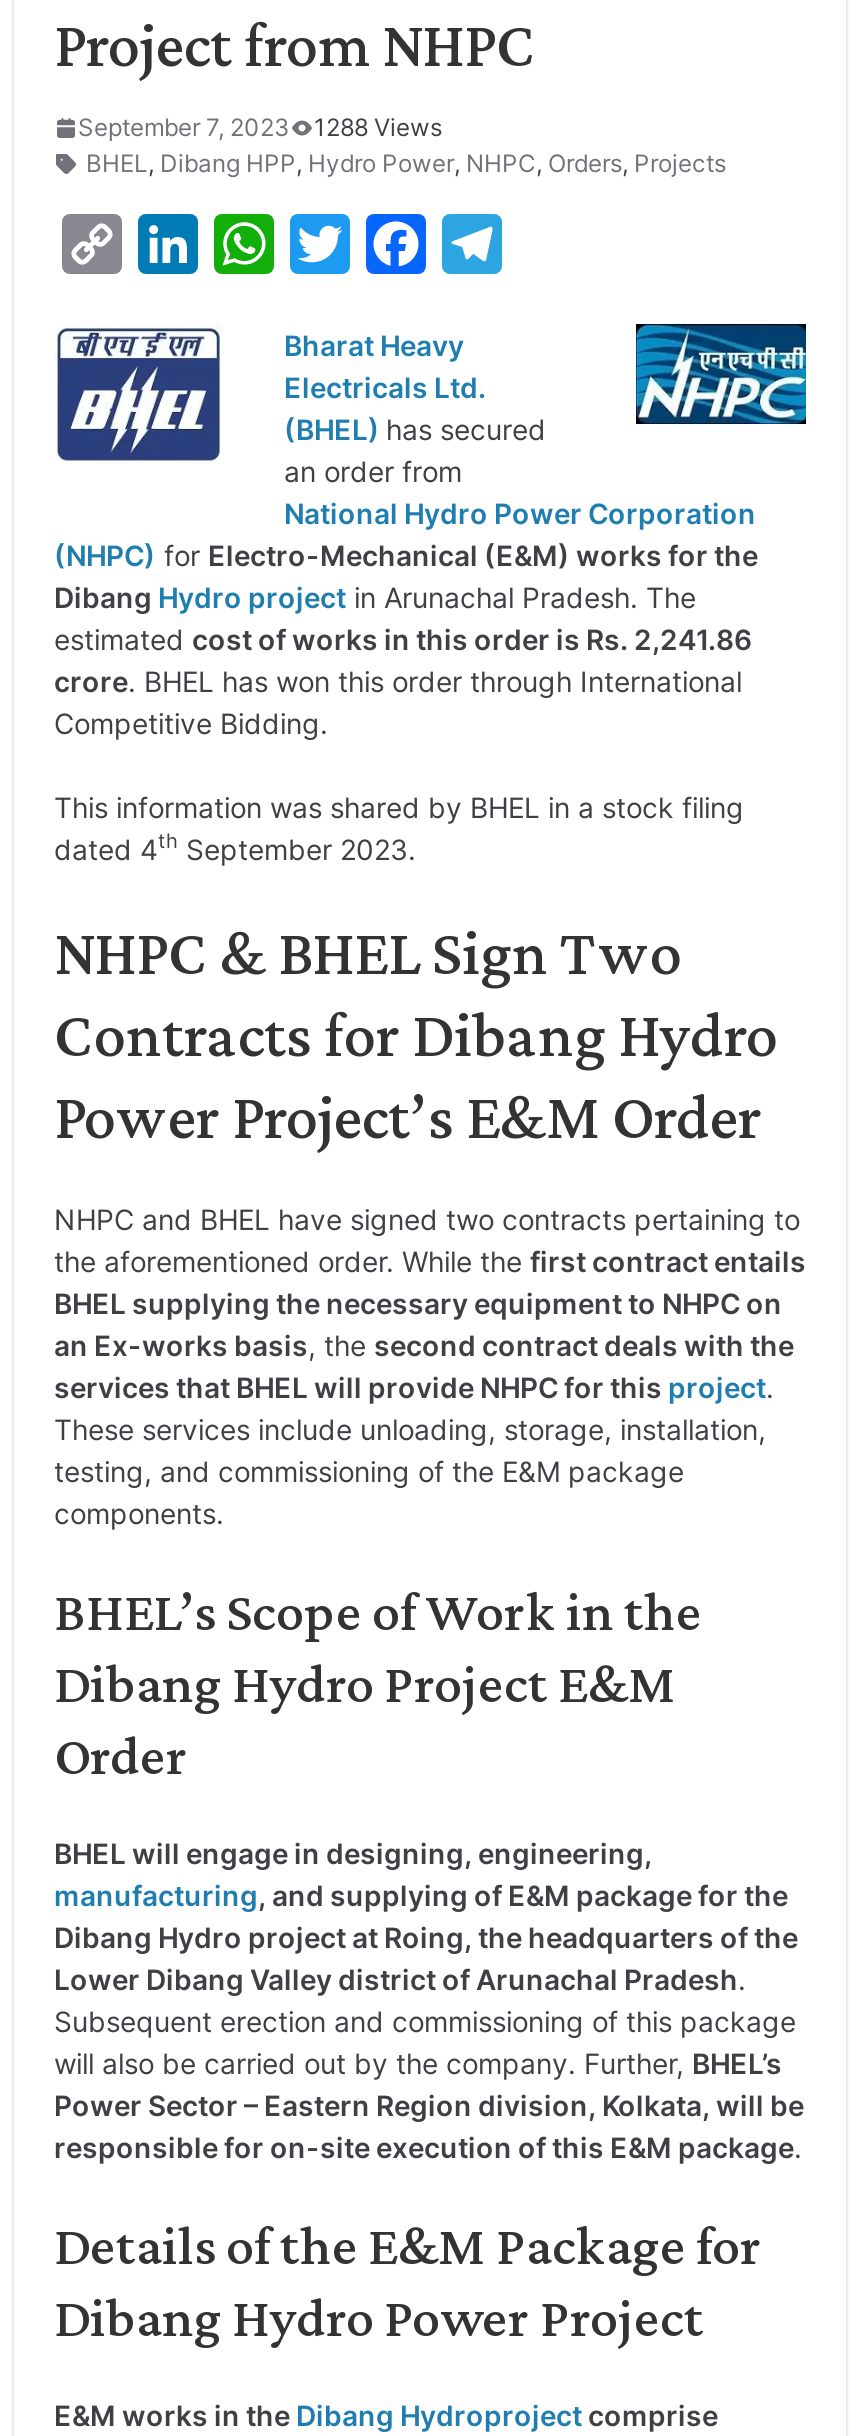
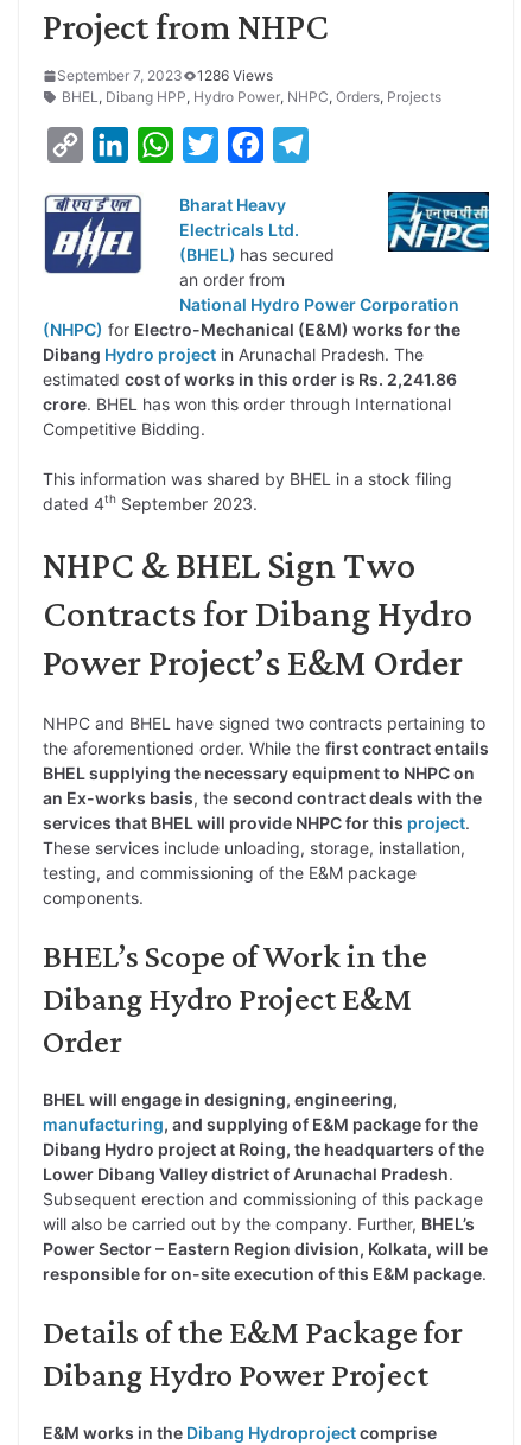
- September 7, 2023 1288 Views
+ September 7, 2023 1286 Views
